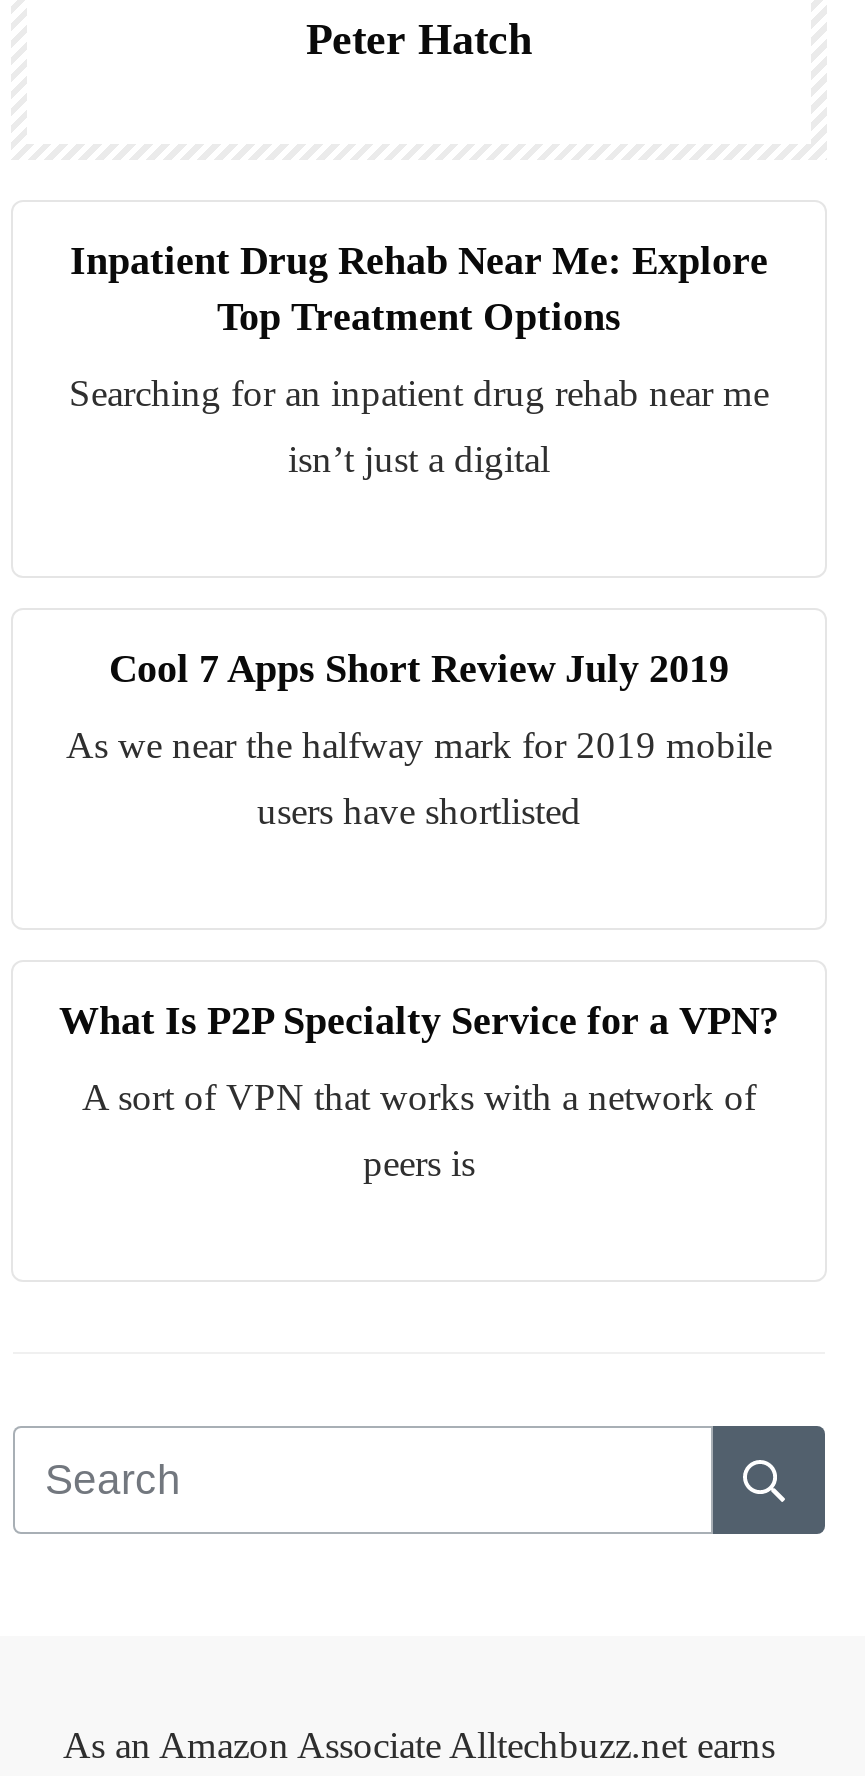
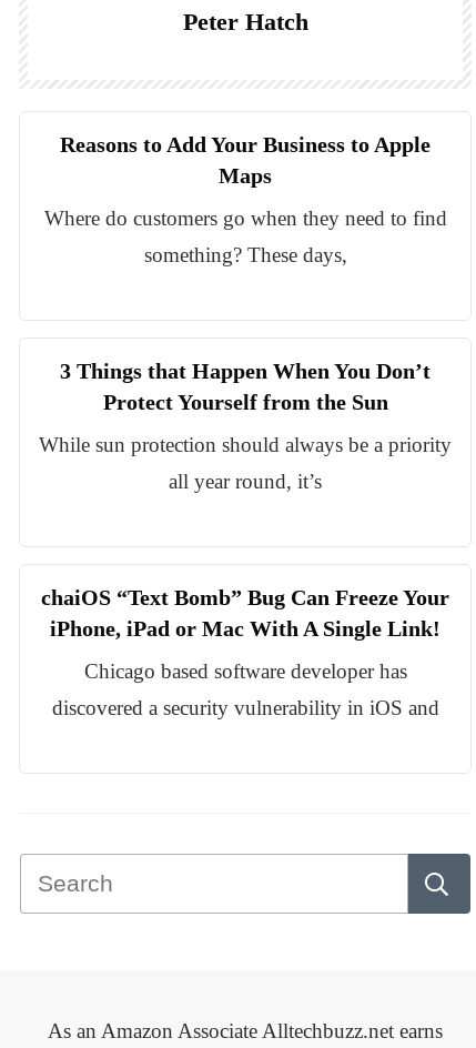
- Inpatient Drug Rehab Near Me: Explore
- Top Treatment Options
+ Reasons to Add Your Business to Apple
+ Maps

- Searching for an inpatient drug rehab near me
+ Where do customers go when they need to find

- isn’t just a digital
+ something? These days,

- Cool 7 Apps Short Review July 2019
+ 3 Things that Happen When You Don’t
+ Protect Yourself from the Sun

- As we near the halfway mark for 2019 mobile
+ While sun protection should always be a priority

- users have shortlisted
+ all year round, it’s

- What Is P2P Specialty Service for a VPN?
+ chaiOS “Text Bomb” Bug Can Freeze Your
+ iPhone, iPad or Mac With A Single Link!

- A sort of VPN that works with a network of
+ Chicago based software developer has

- peers is
+ discovered a security vulnerability in iOS and
